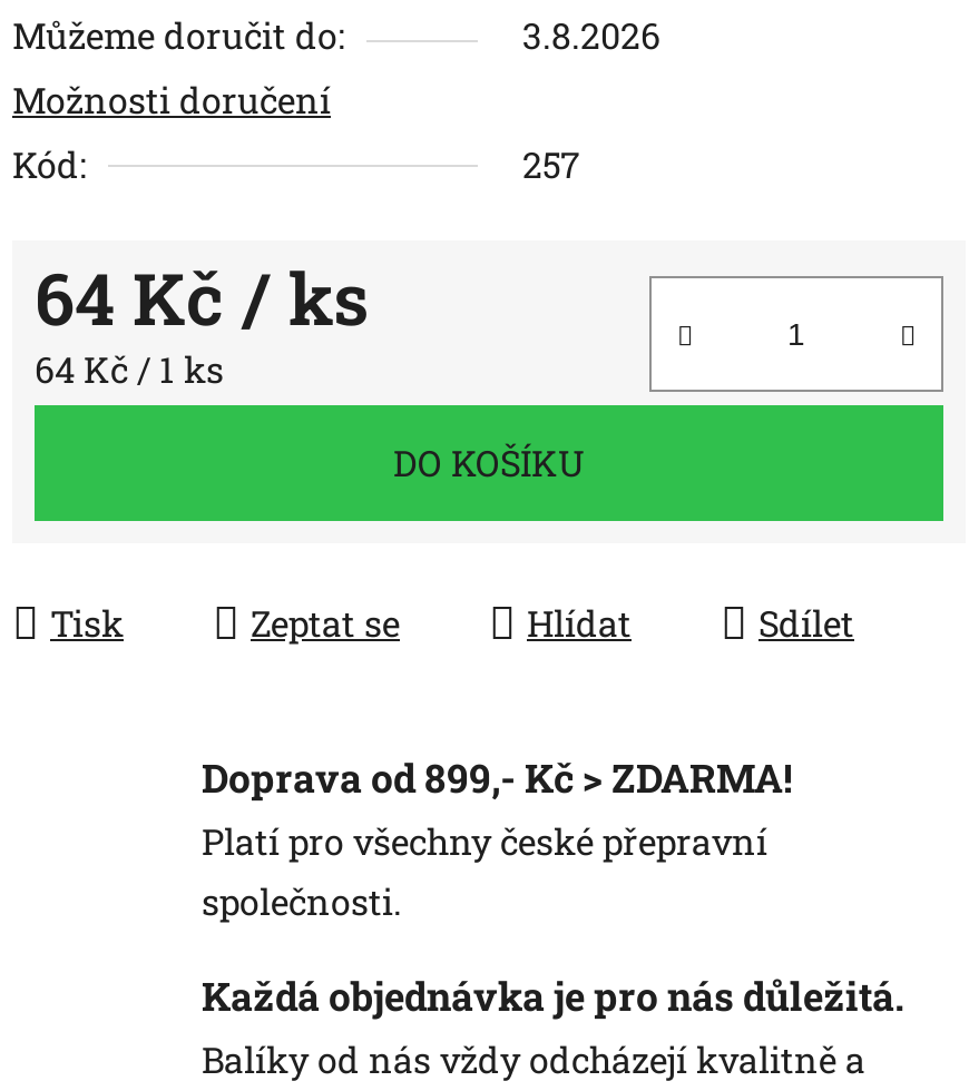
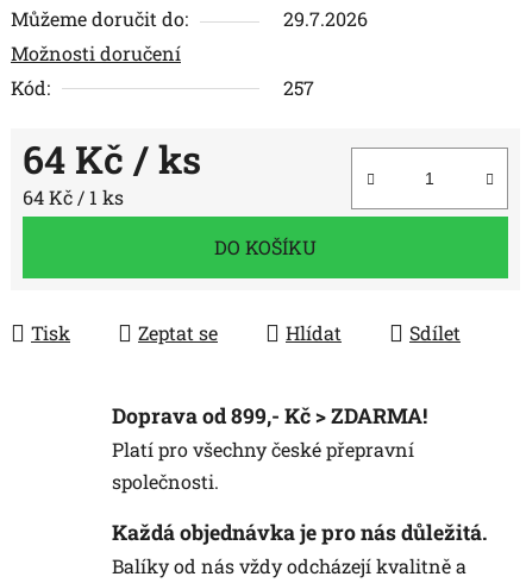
- 3.8.2026
+ 29.7.2026
